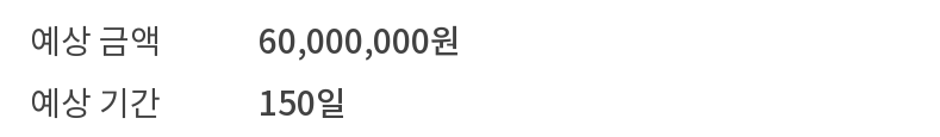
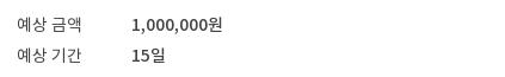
- 60,000,000원
+ 1,000,000원

- 150일
+ 15일
